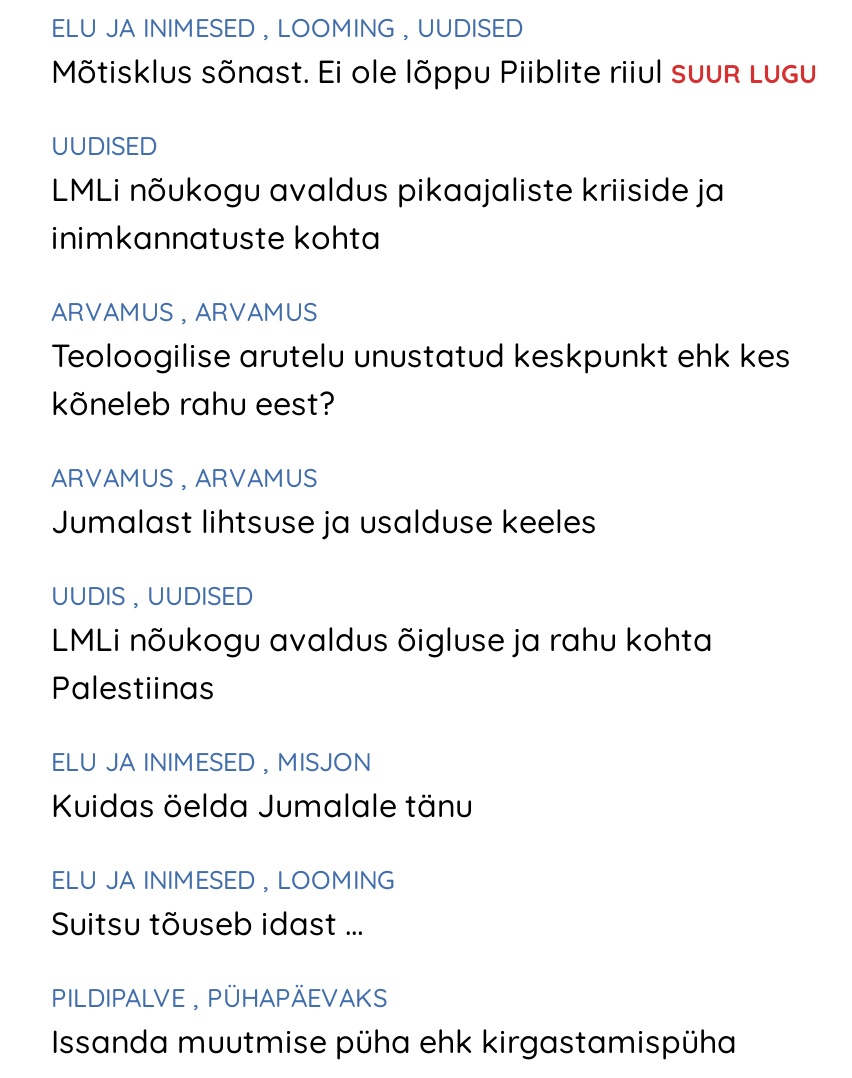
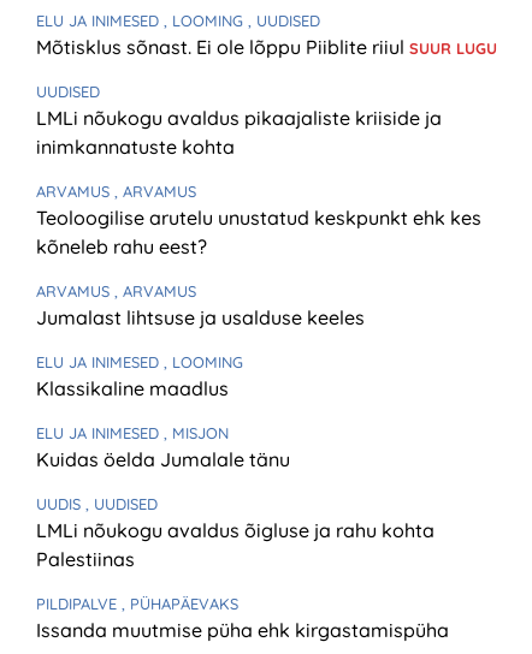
+ Klassikaline maadlus

moved down: UUDIS, UUDISED | LMLi nõukogu avaldus õigluse ja rahu kohta | Palestiinas

moved up: ELU JA INIMESED, MISJON | Kuidas öelda Jumalale tänu

moved up: ELU JA INIMESED, LOOMING

- Suitsu tõuseb idast …
